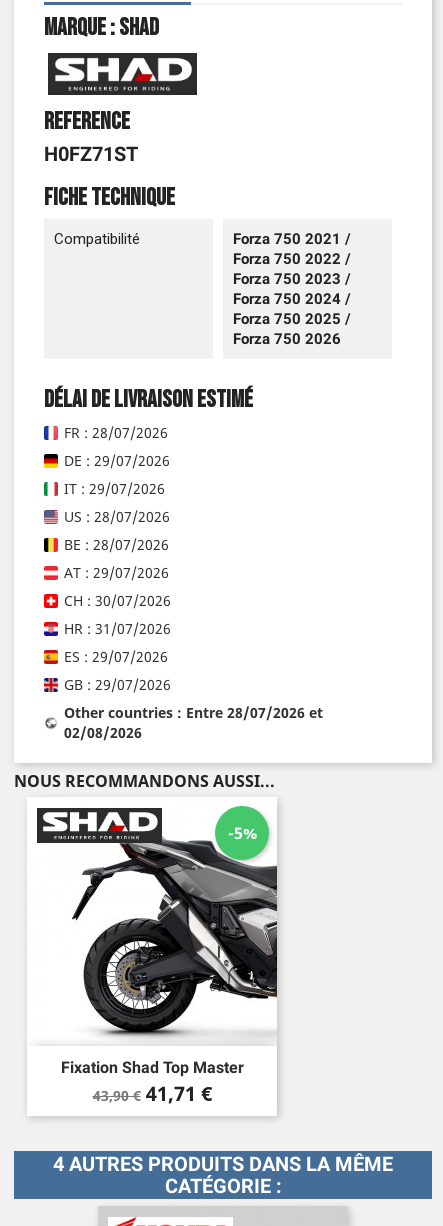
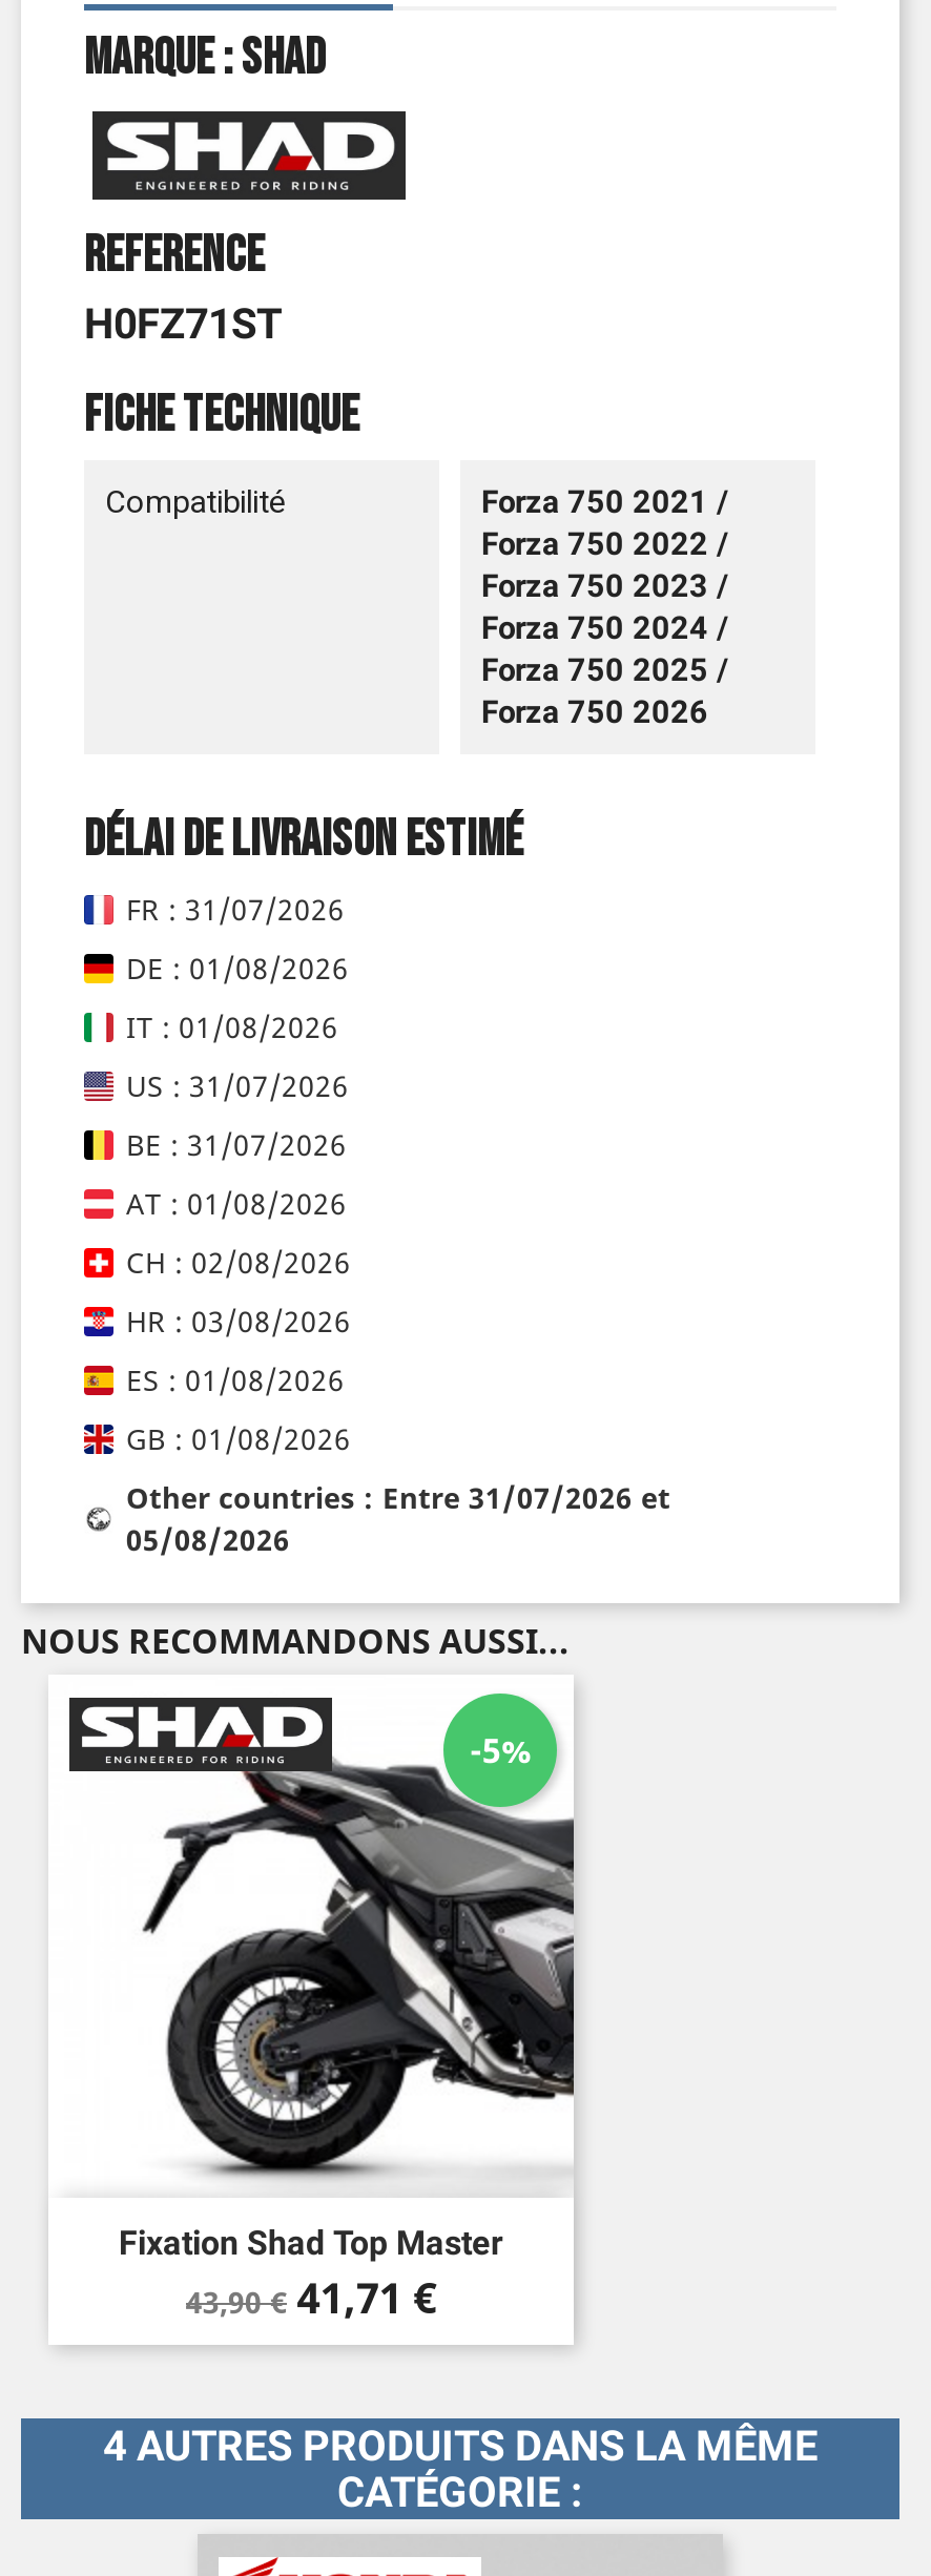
- FR : 28/07/2026
+ FR : 31/07/2026

- DE : 29/07/2026
+ DE : 01/08/2026

- IT : 29/07/2026
+ IT : 01/08/2026

- US : 28/07/2026
+ US : 31/07/2026

- BE : 28/07/2026
+ BE : 31/07/2026

- AT : 29/07/2026
+ AT : 01/08/2026

- CH : 30/07/2026
+ CH : 02/08/2026

- HR : 31/07/2026
+ HR : 03/08/2026

- ES : 29/07/2026
+ ES : 01/08/2026

- GB : 29/07/2026
+ GB : 01/08/2026

- Other countries : Entre 28/07/2026 et
+ Other countries : Entre 31/07/2026 et

- 02/08/2026
+ 05/08/2026
